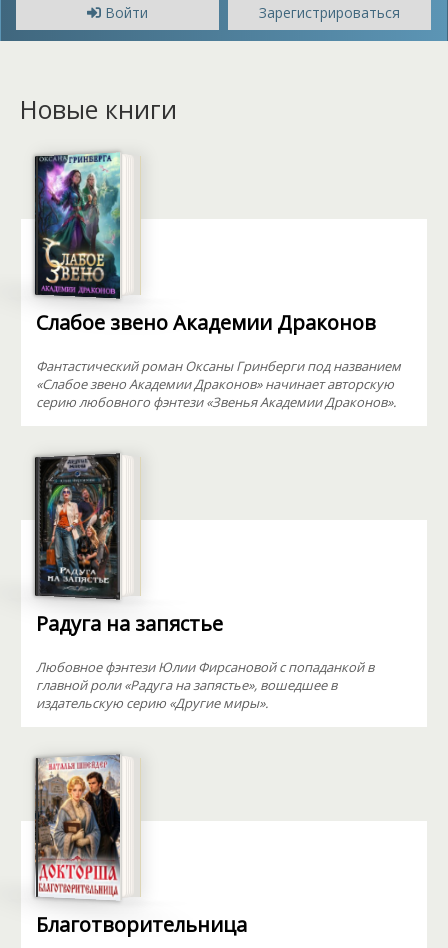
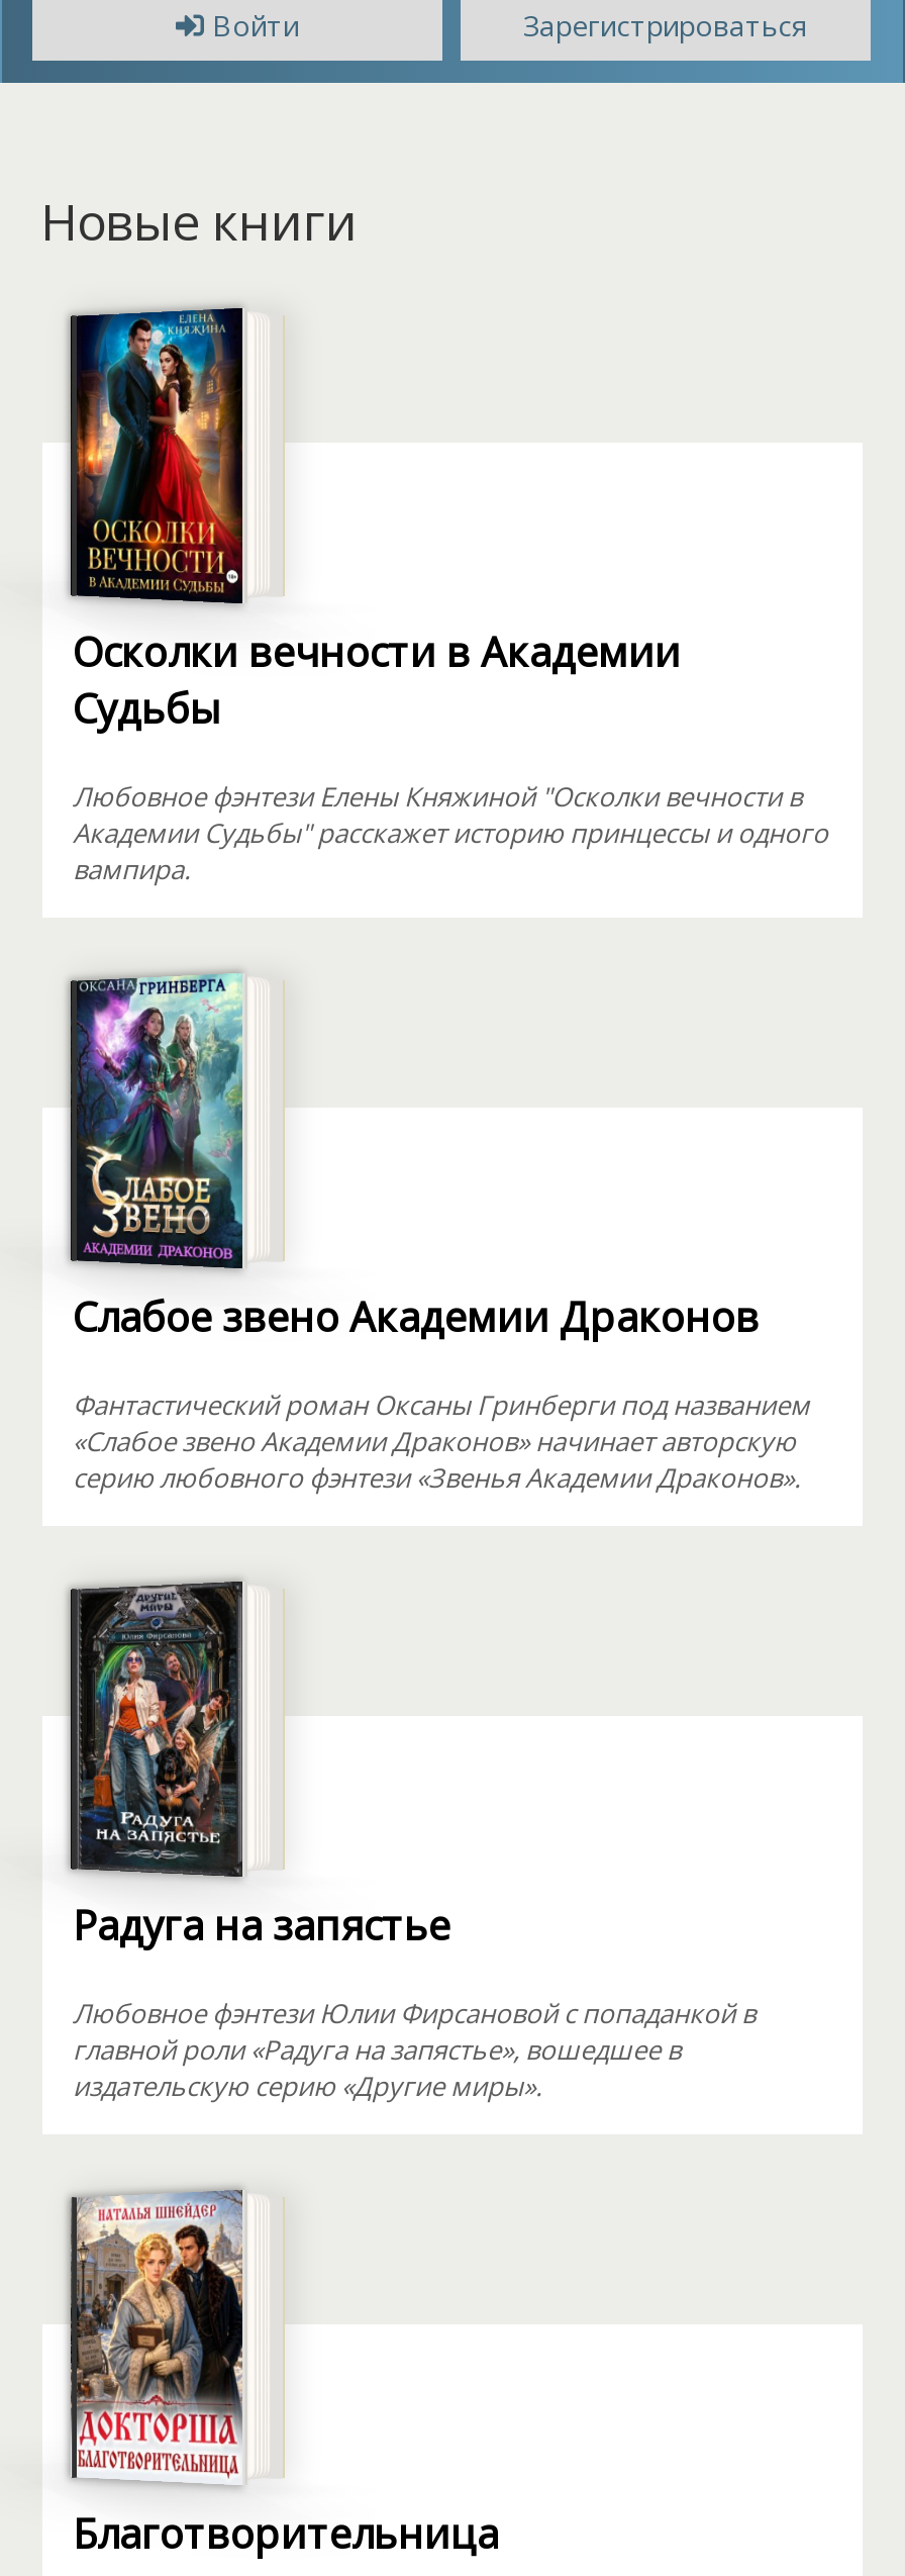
+ [image]
+ Осколки вечности в Академии
+ Судьбы
+ Любовное фэнтези Елены Княжиной "Осколки вечности в
+ Академии Судьбы" расскажет историю принцессы и одного
+ вампира.
